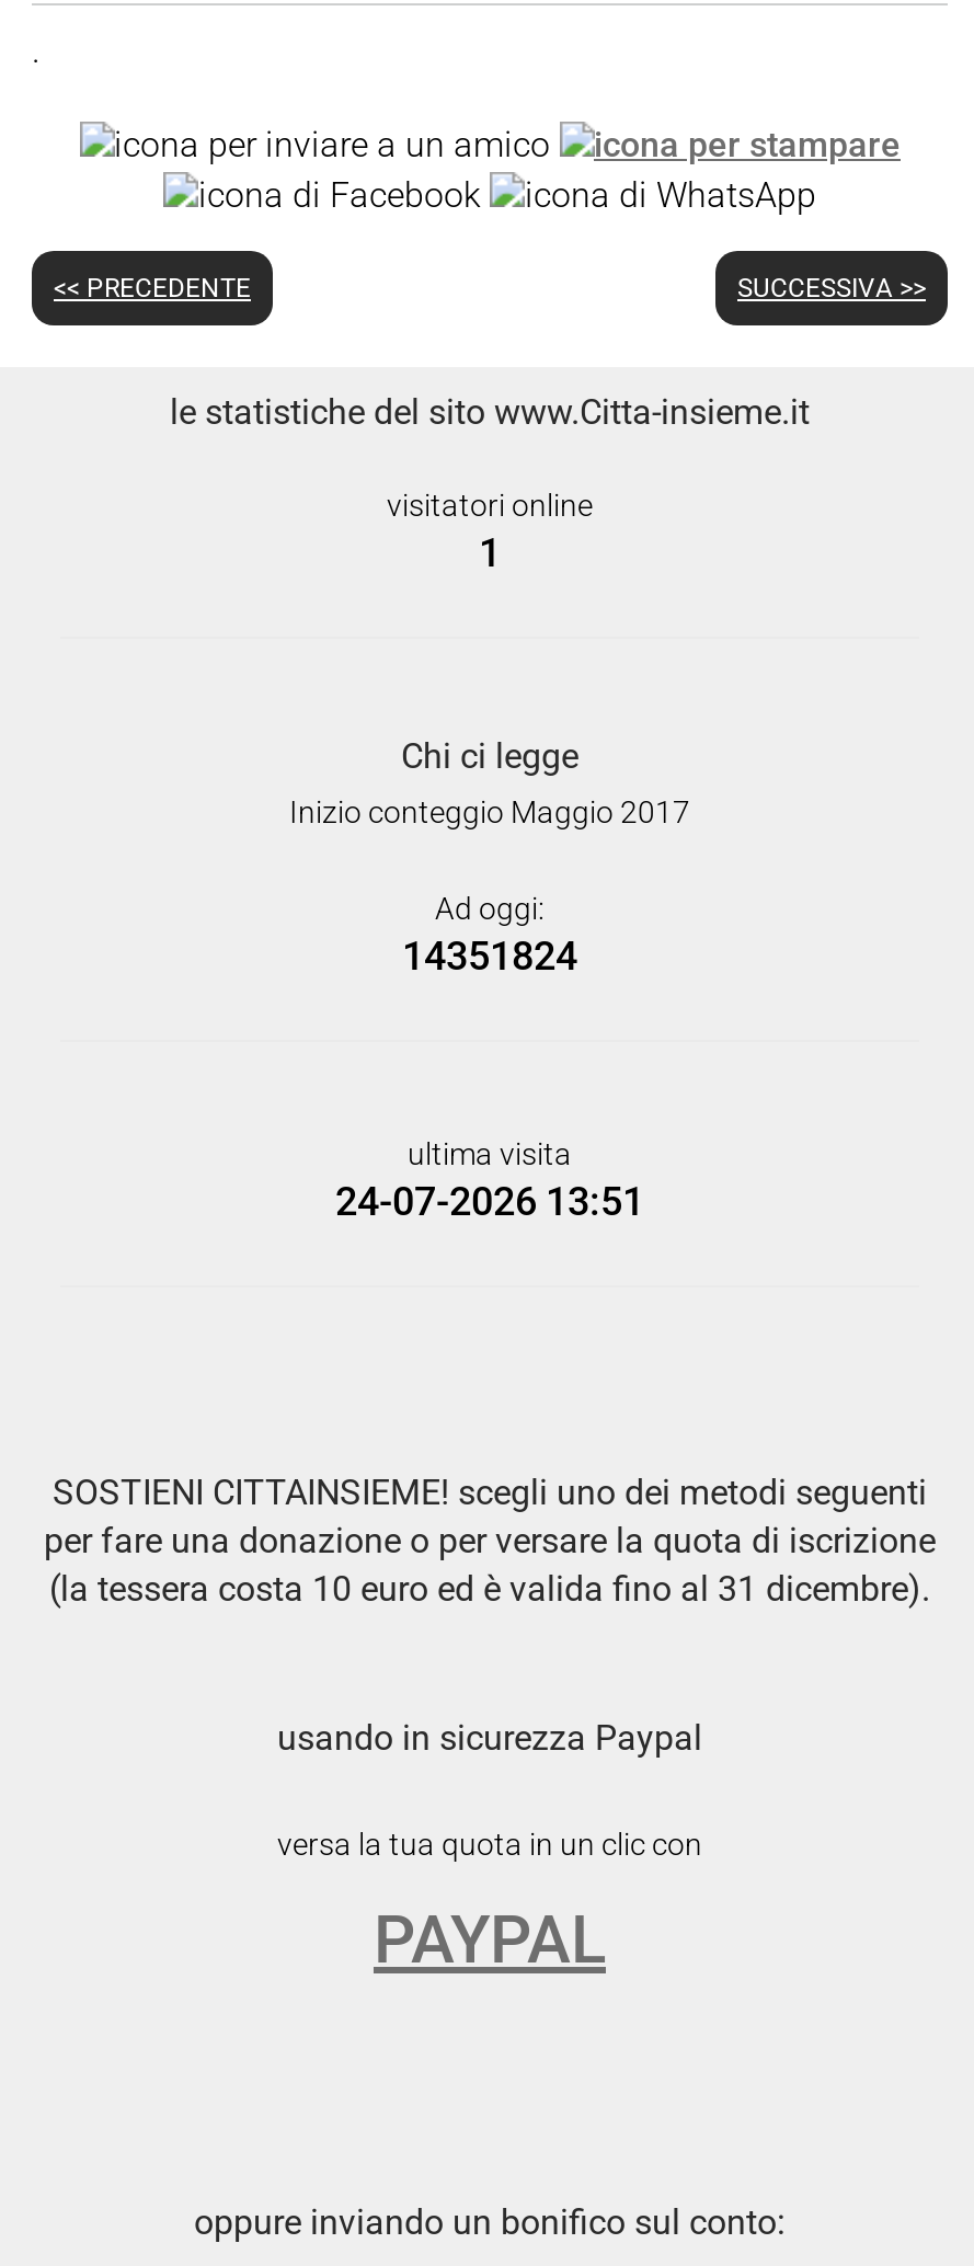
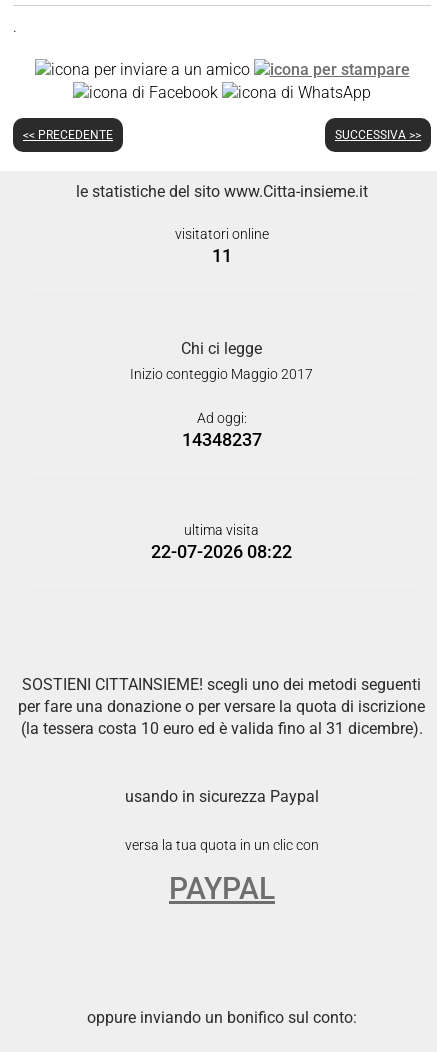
- 1
+ 11

- 14351824
+ 14348237

- 24-07-2026 13:51
+ 22-07-2026 08:22
